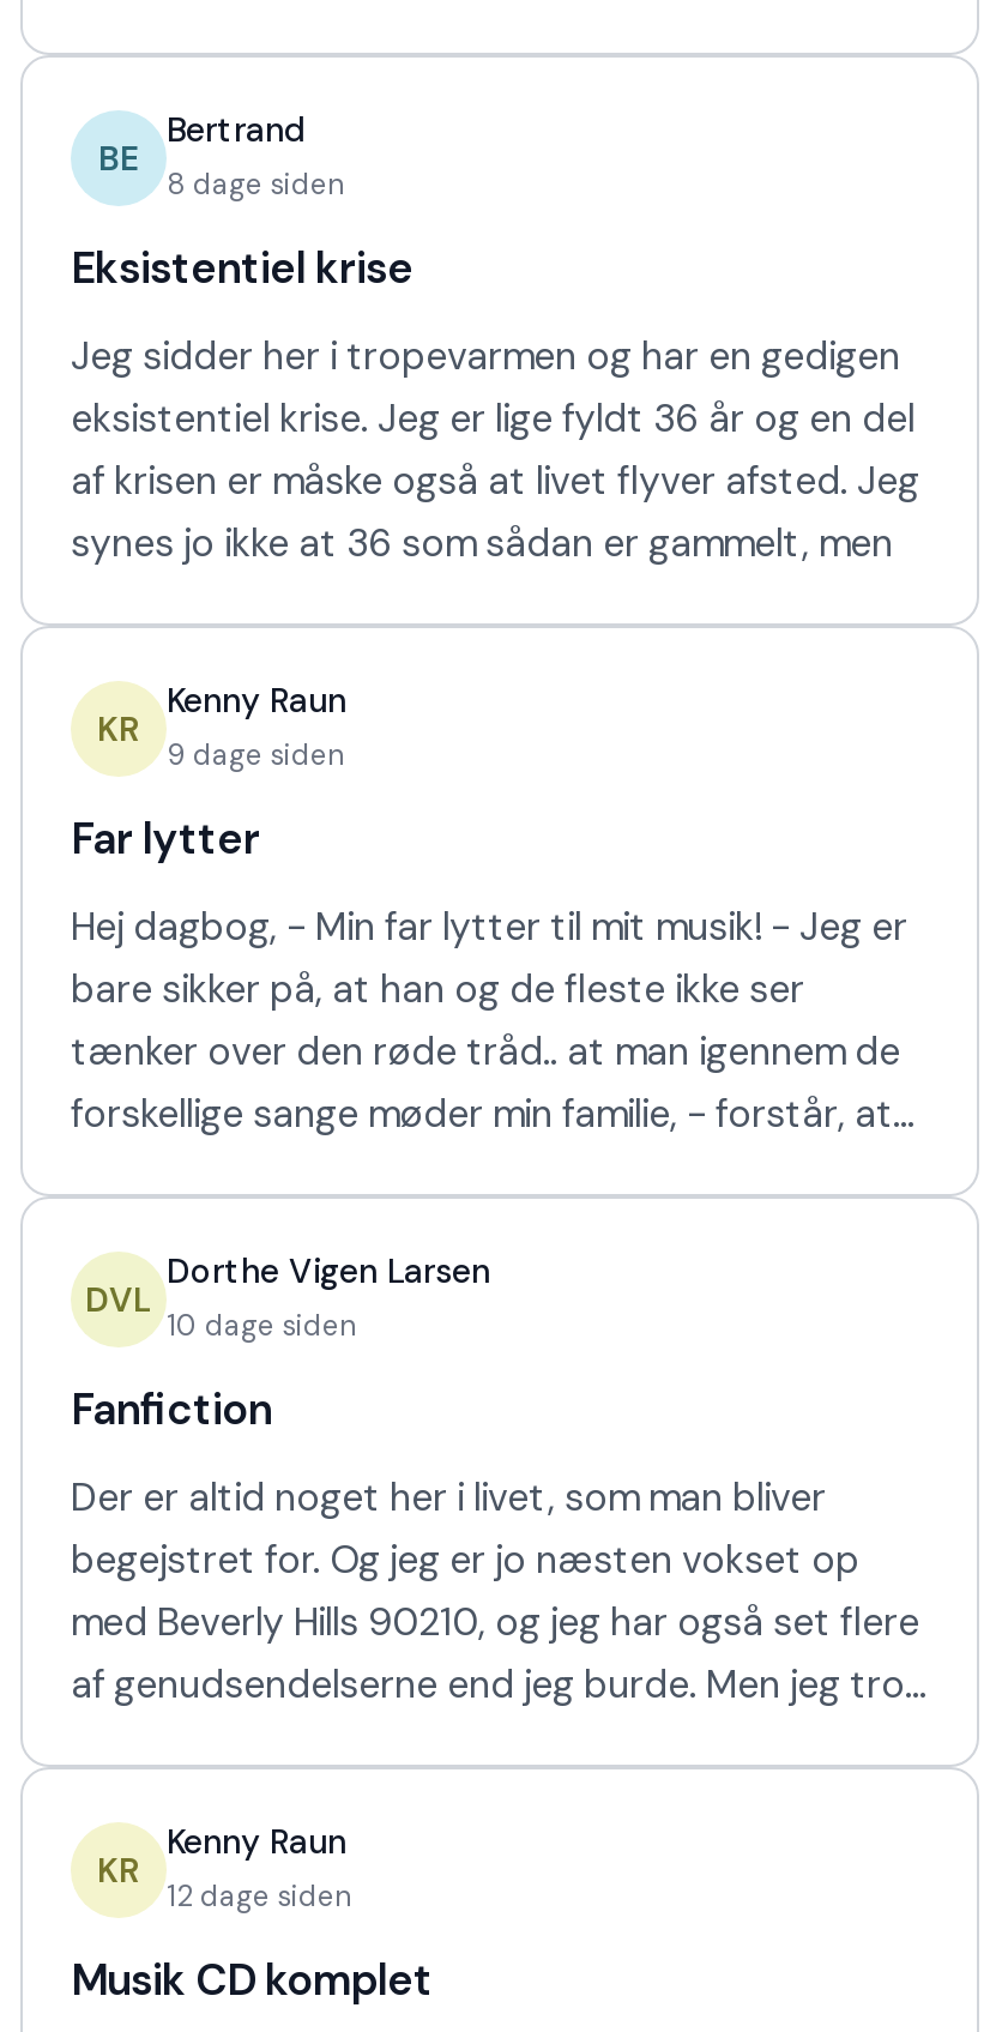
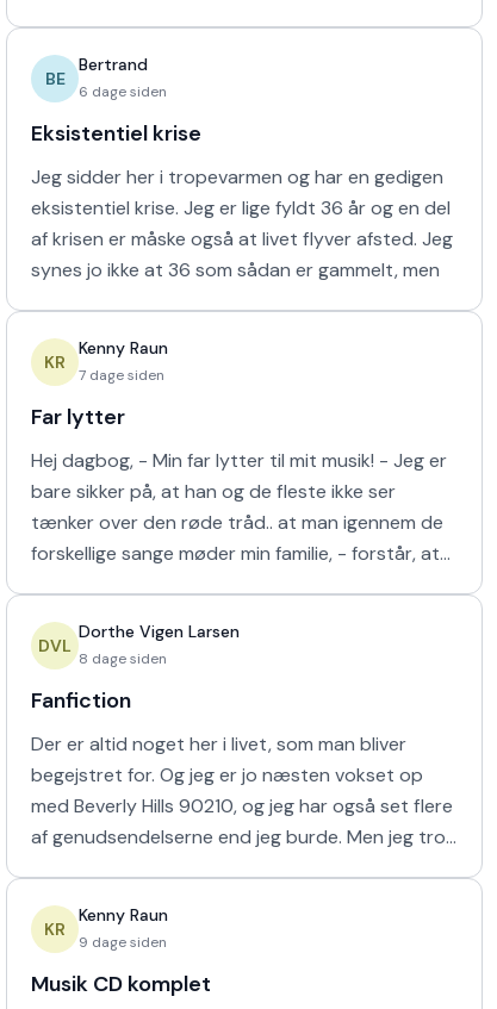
- 8 dage siden
+ 6 dage siden

- 9 dage siden
+ 7 dage siden

- 10 dage siden
+ 8 dage siden

- 12 dage siden
+ 9 dage siden
